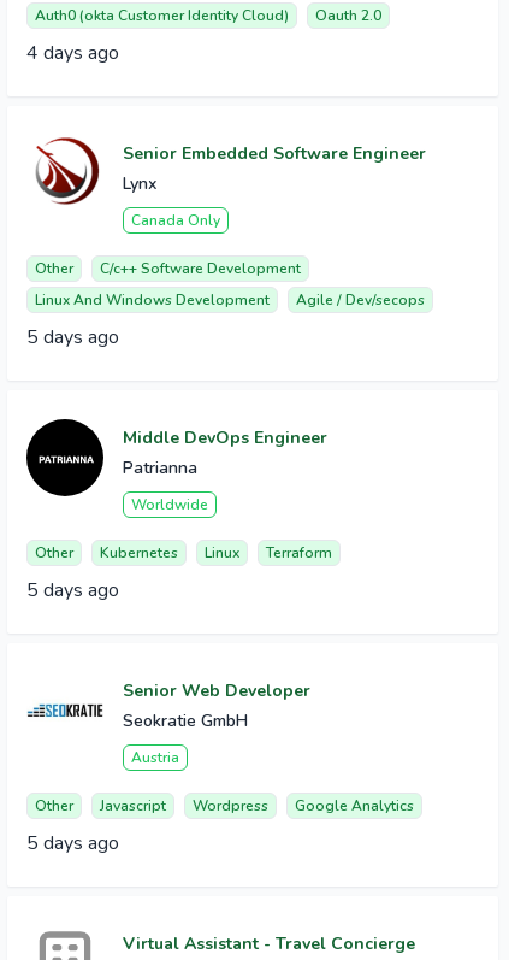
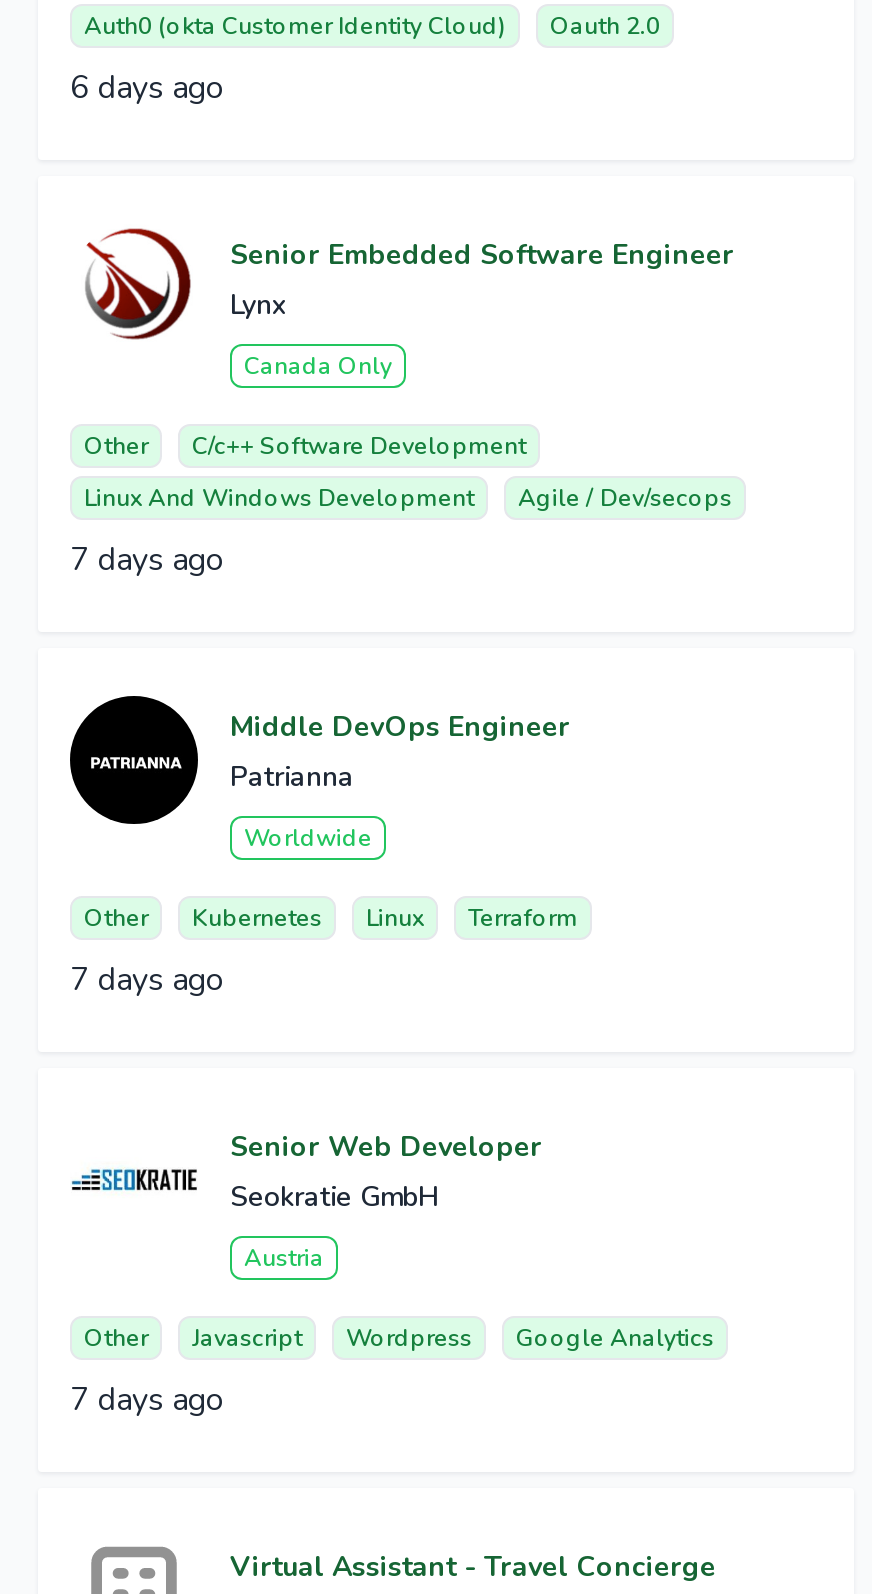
- 4 days ago
+ 6 days ago

- 5 days ago
+ 7 days ago

- 5 days ago
+ 7 days ago

- 5 days ago
+ 7 days ago
